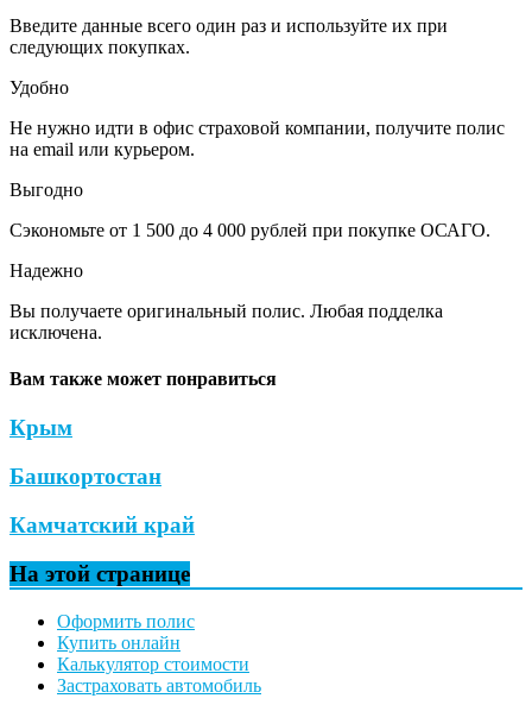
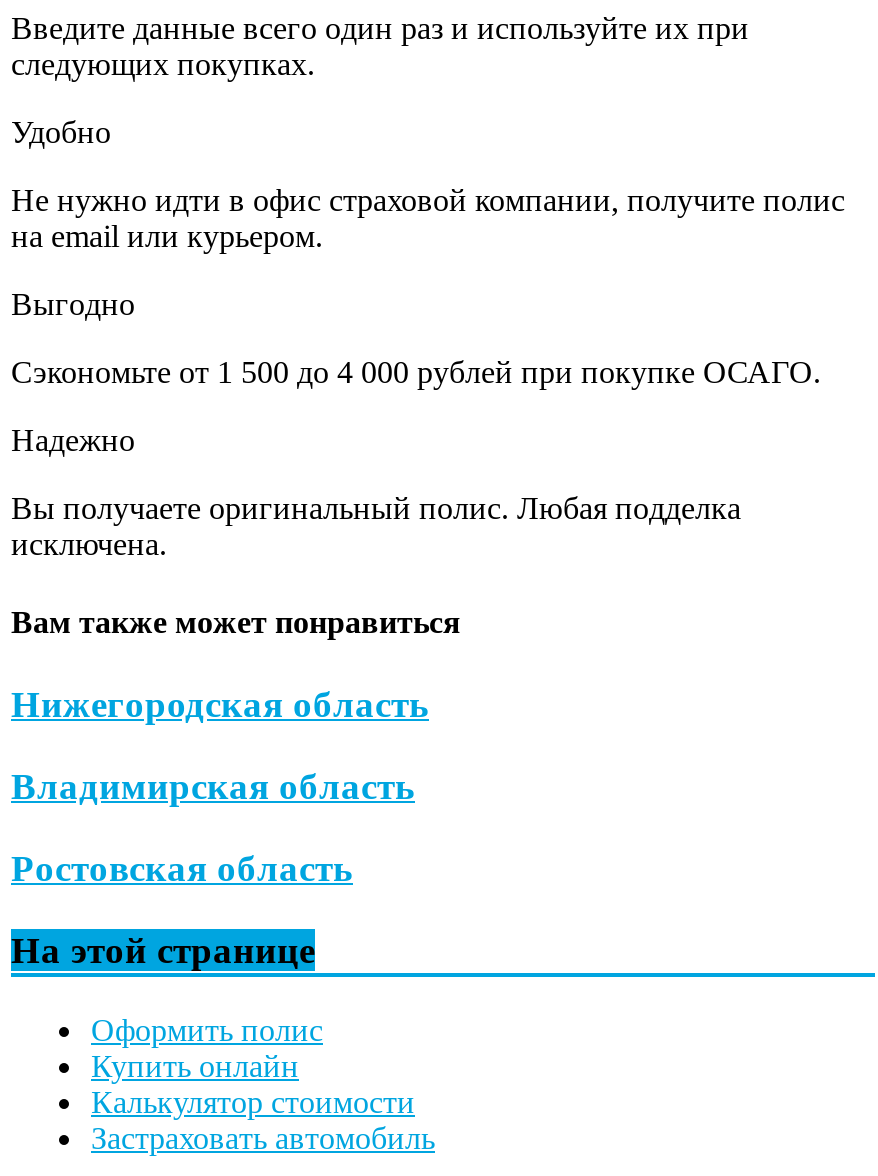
- Крым
+ Нижегородская область

- Башкортостан
+ Владимирская область

- Камчатский край
+ Ростовская область
